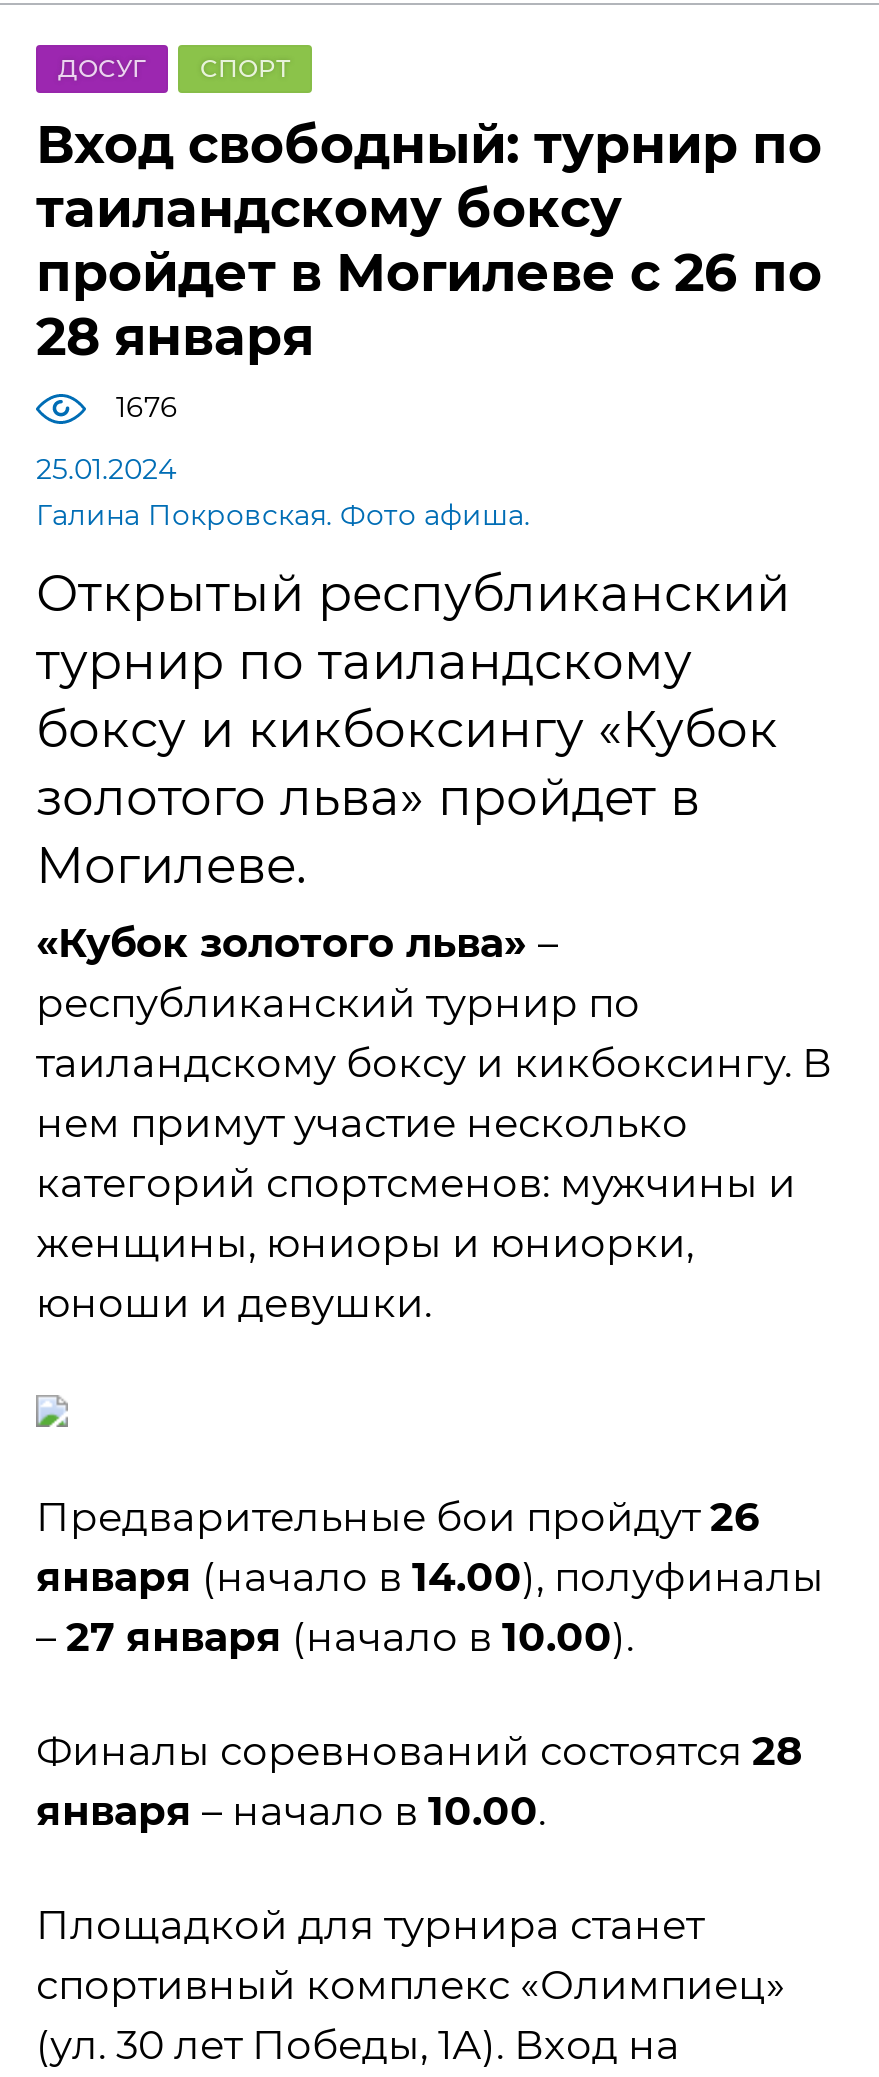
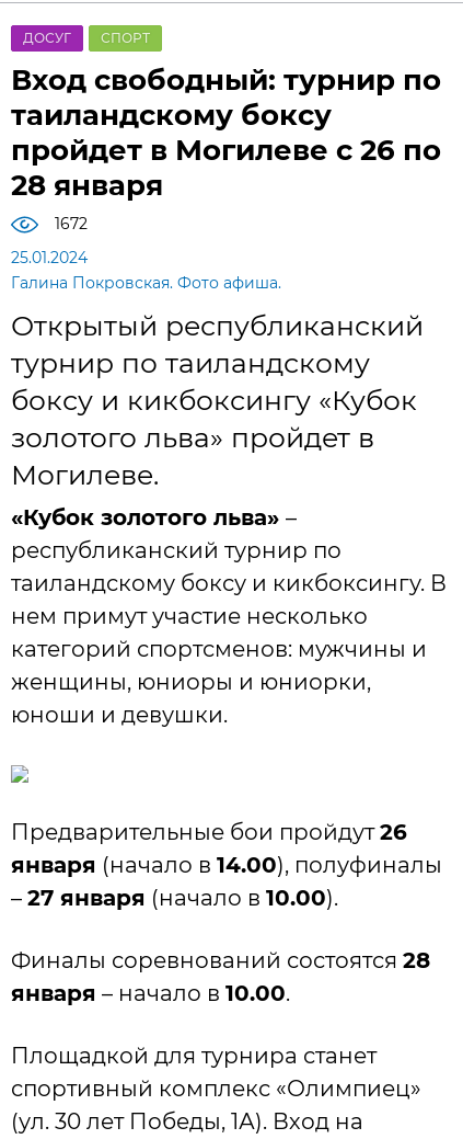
- 1676
+ 1672
